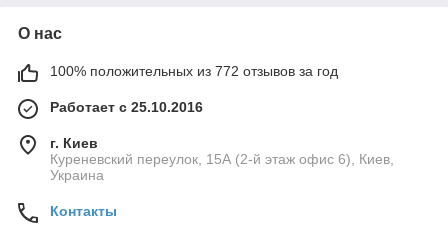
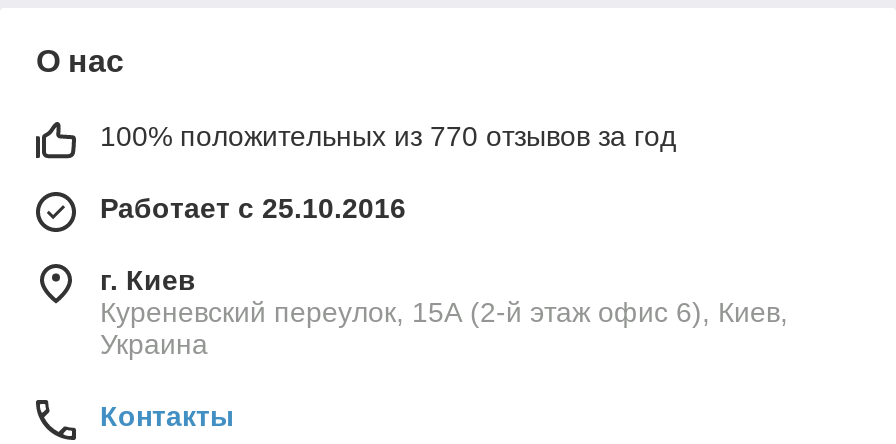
- 100% положительных из 772 отзывов за год
+ 100% положительных из 770 отзывов за год
